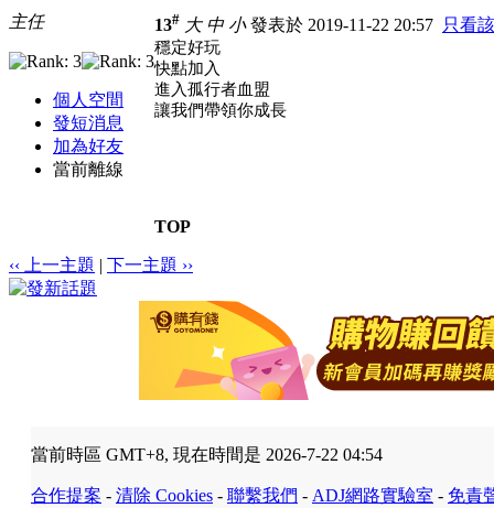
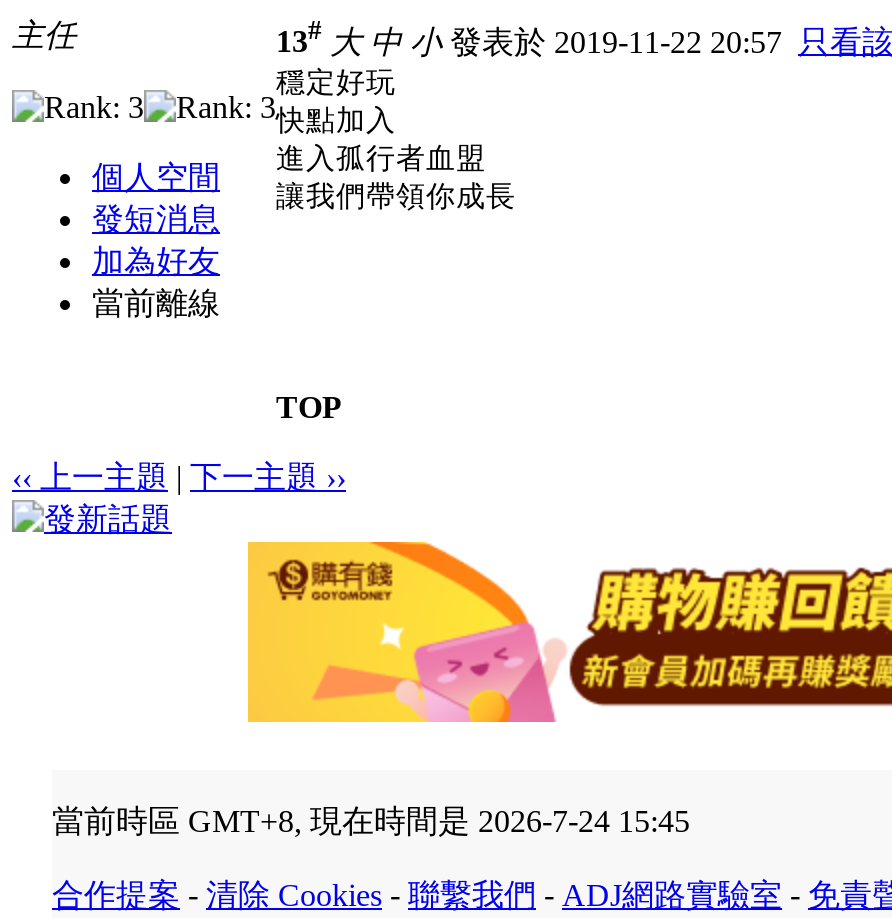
- 當前時區 GMT+8, 現在時間是 2026-7-22 04:54
+ 當前時區 GMT+8, 現在時間是 2026-7-24 15:45
